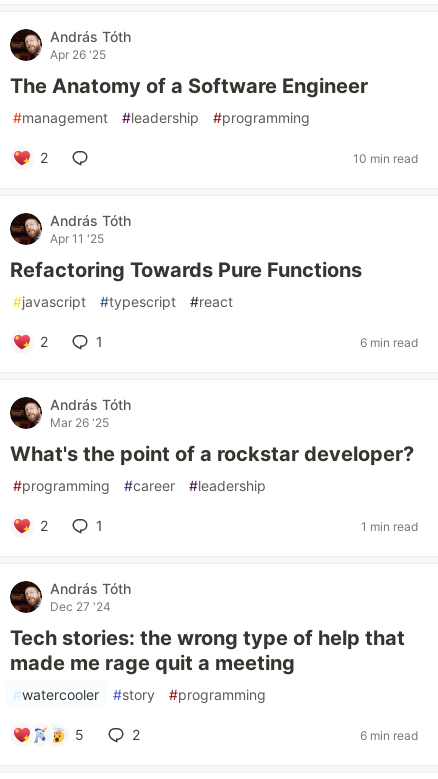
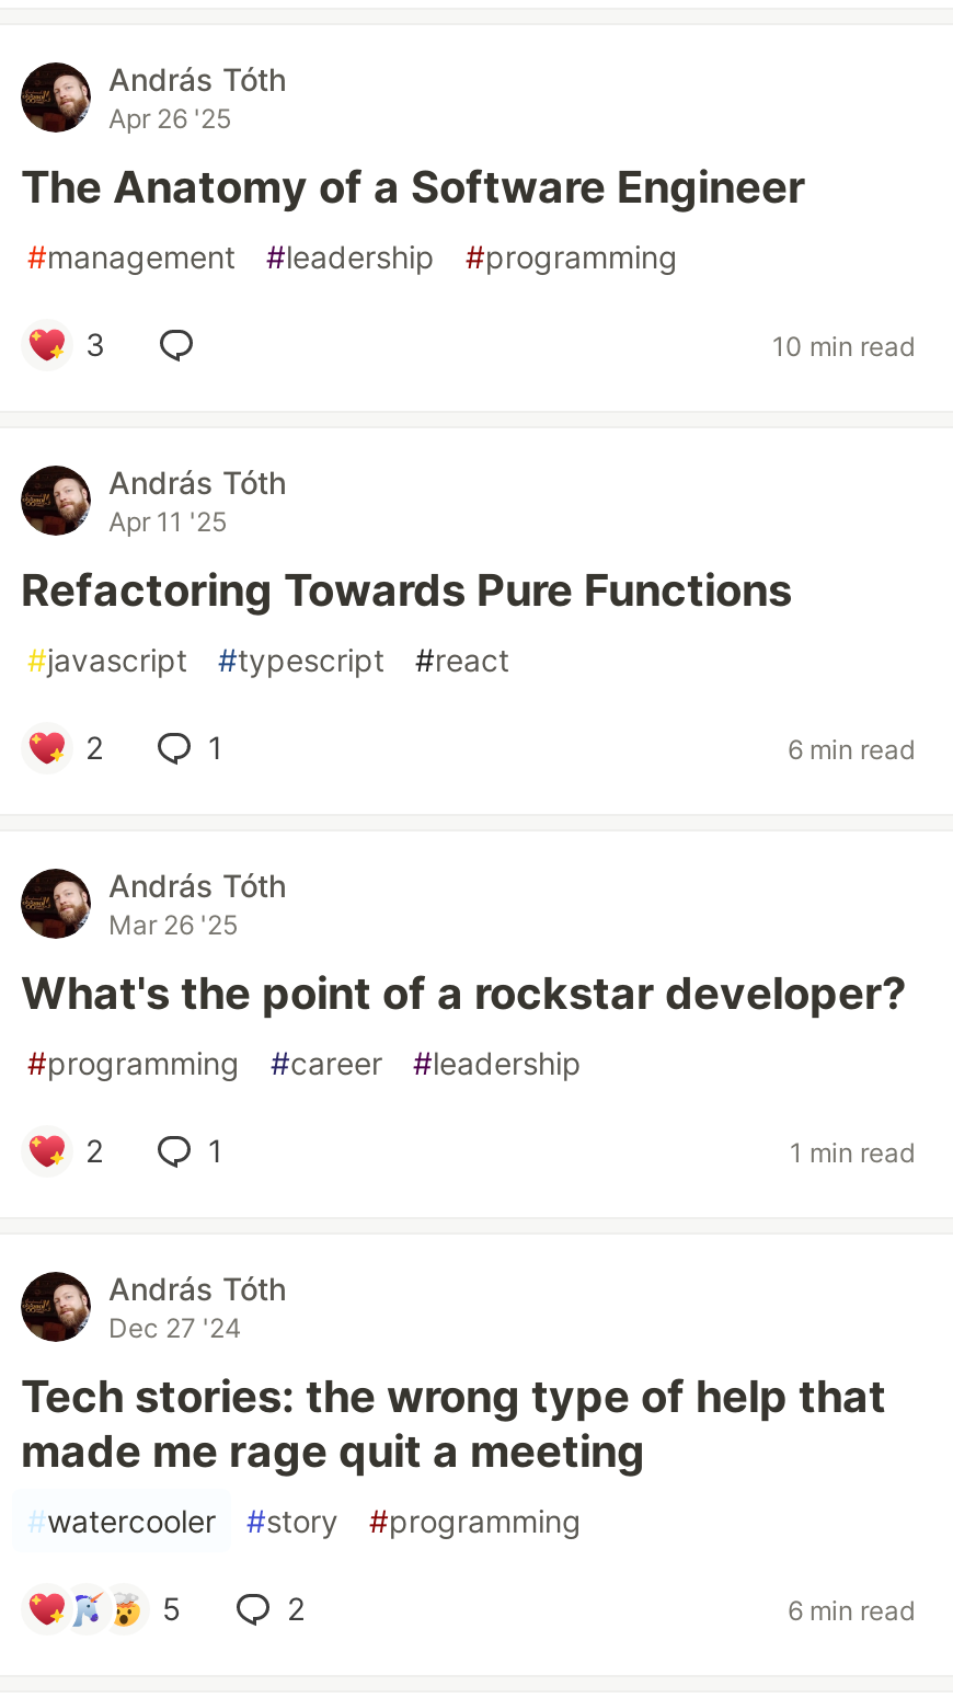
- 2
+ 3
